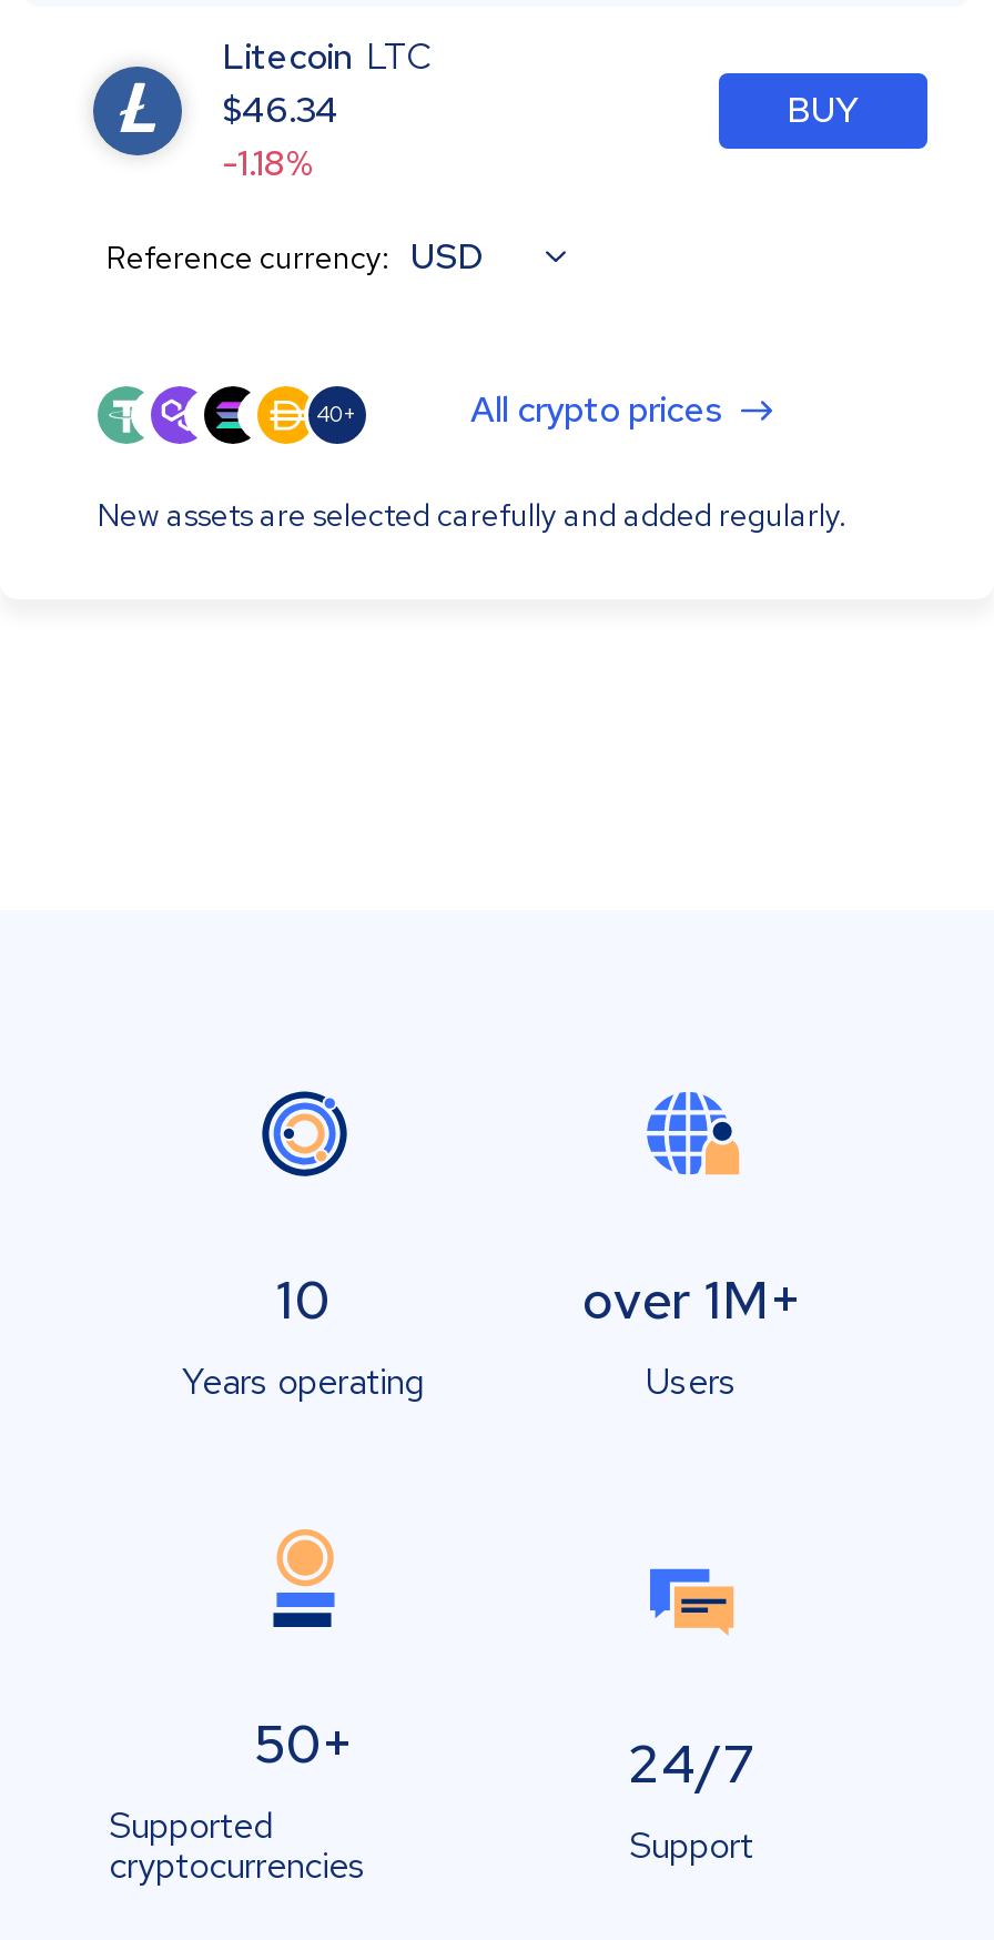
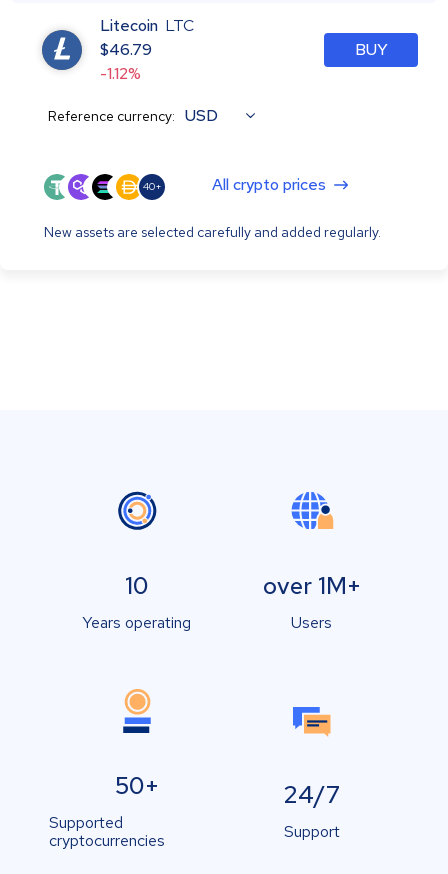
- $46.34
+ $46.79

- -1.18%
+ -1.12%
